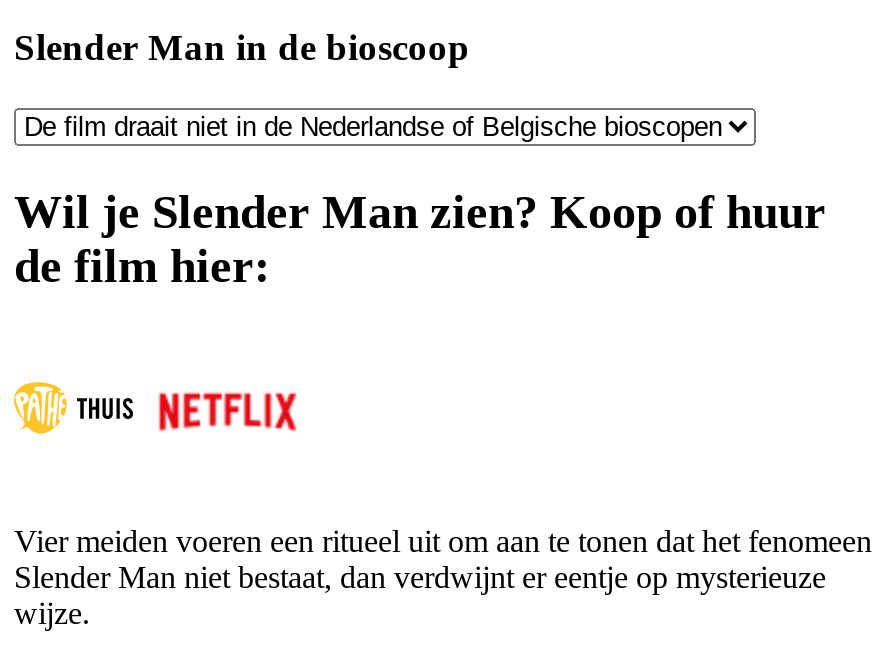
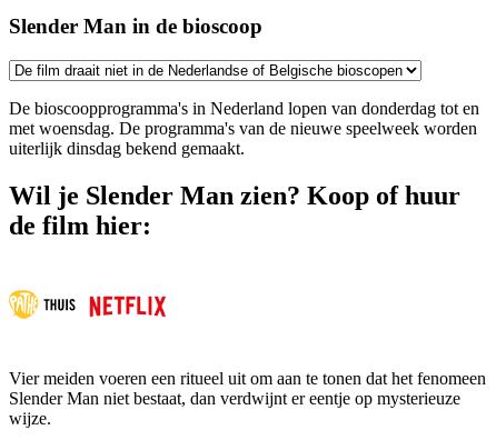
+ De bioscoopprogramma's in Nederland lopen van donderdag tot en
+ met woensdag. De programma's van de nieuwe speelweek worden
+ uiterlijk dinsdag bekend gemaakt.
